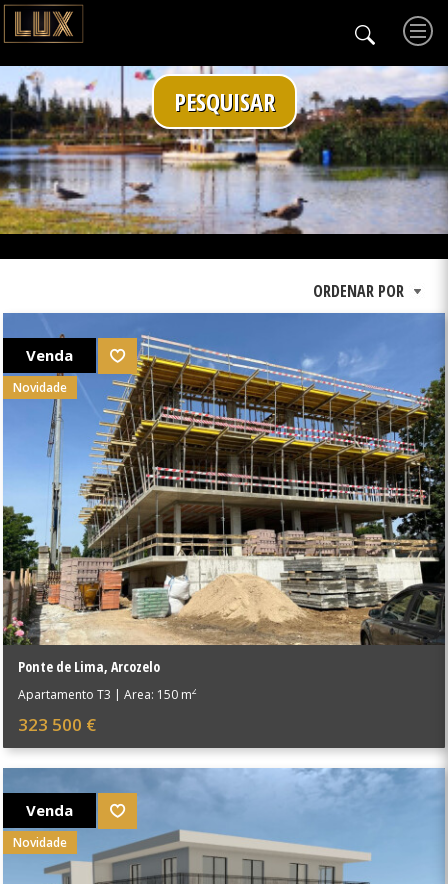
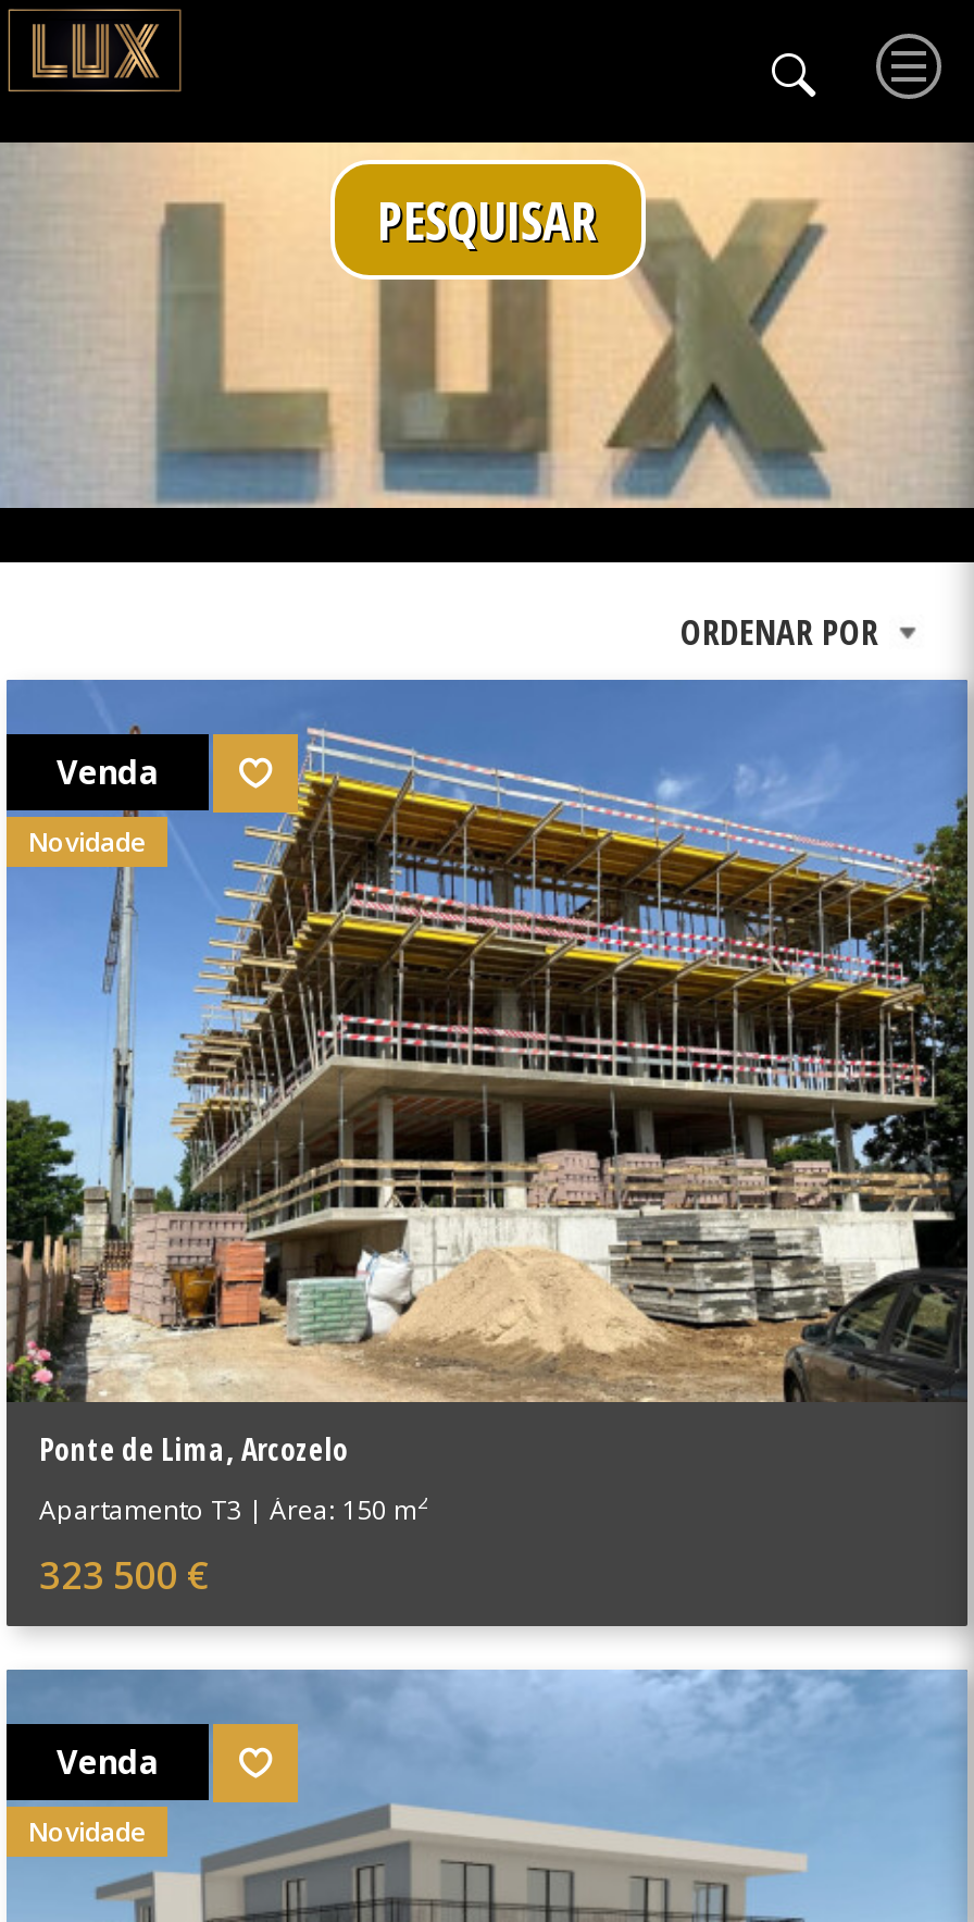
- [image]
+ [image]
